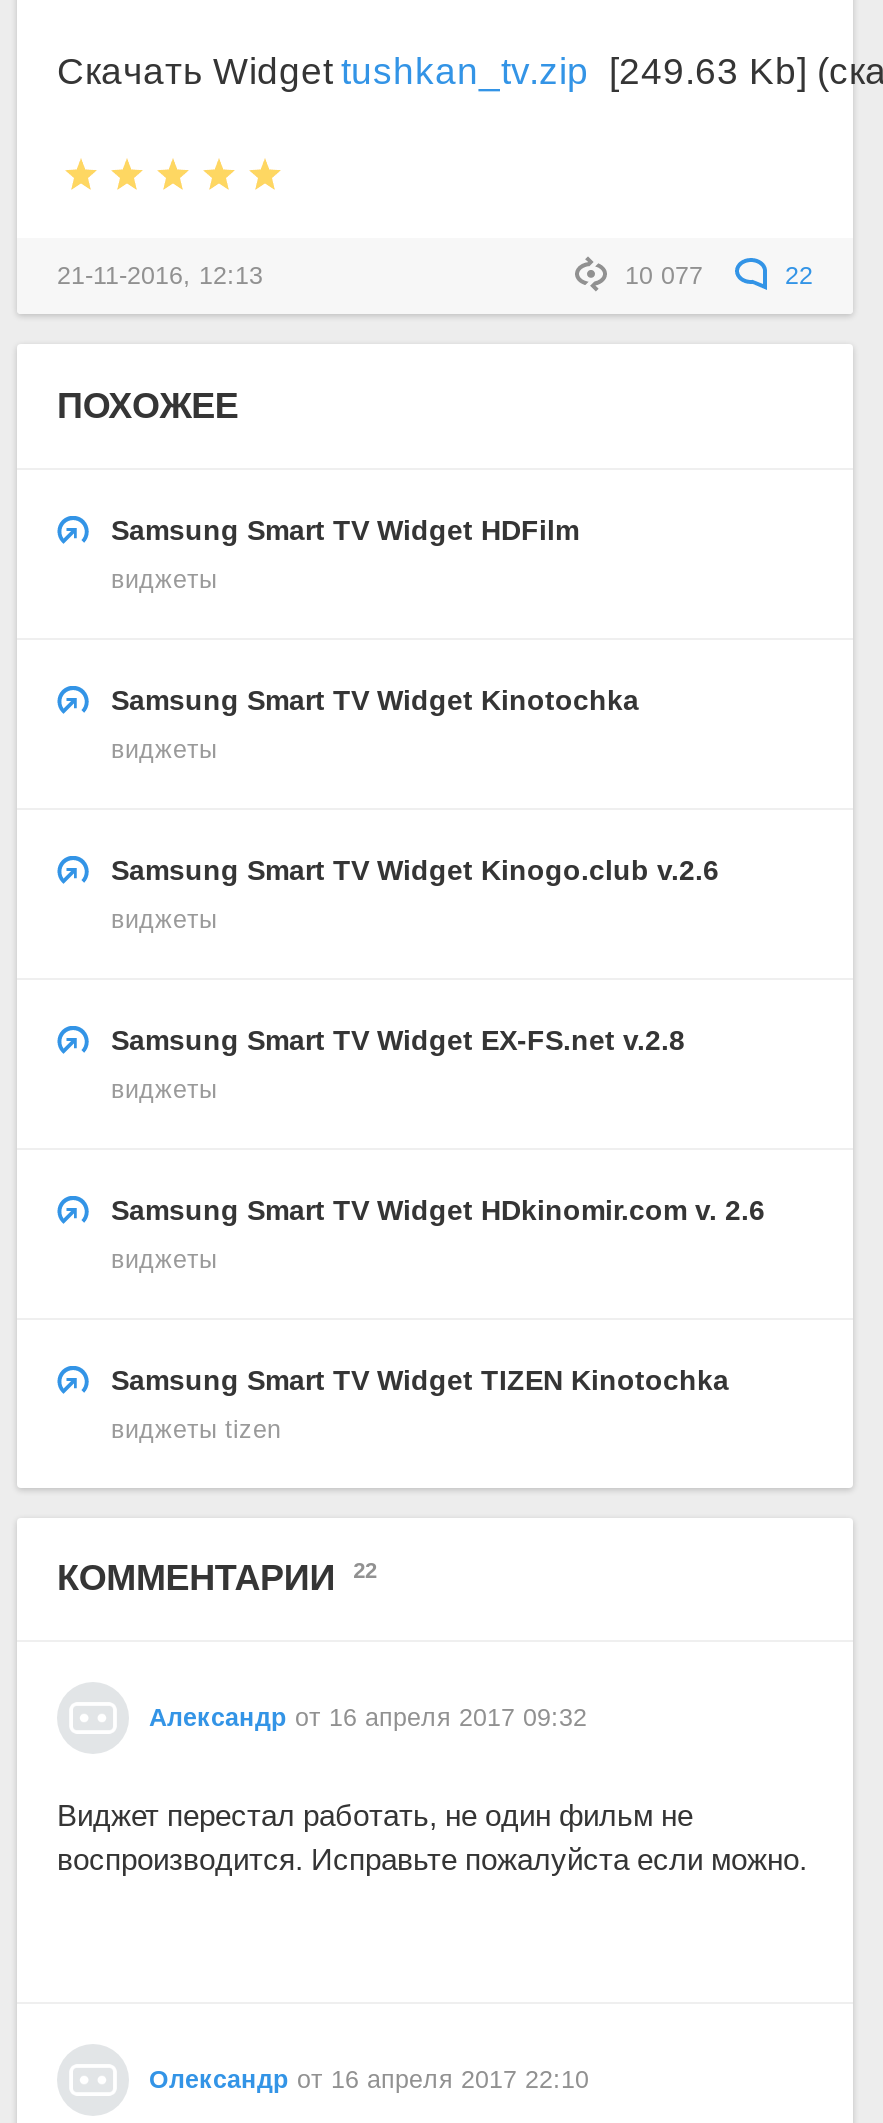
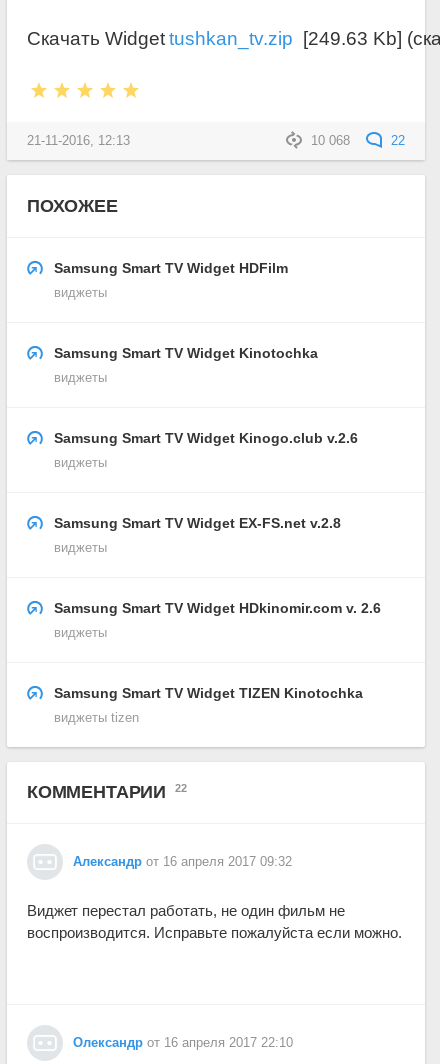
- 10 077
+ 10 068
